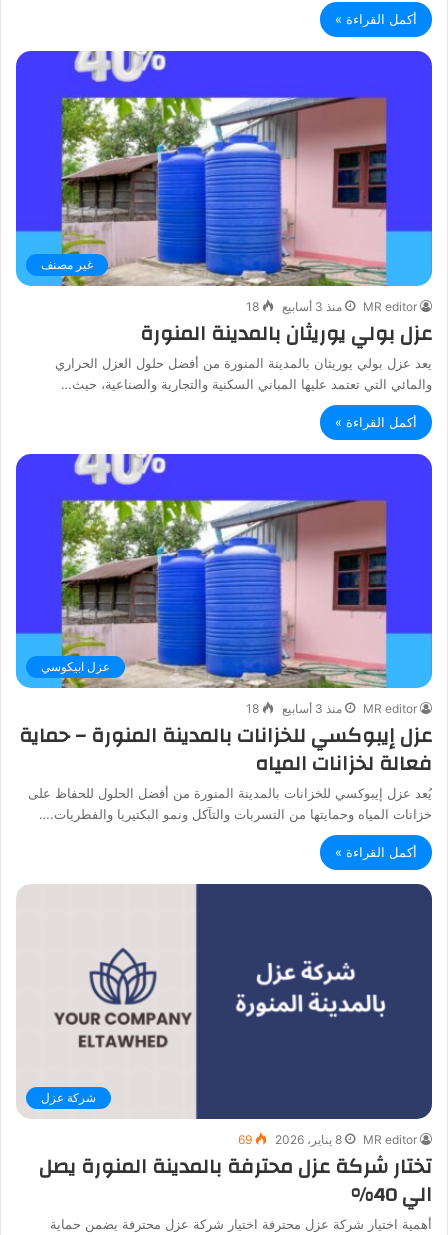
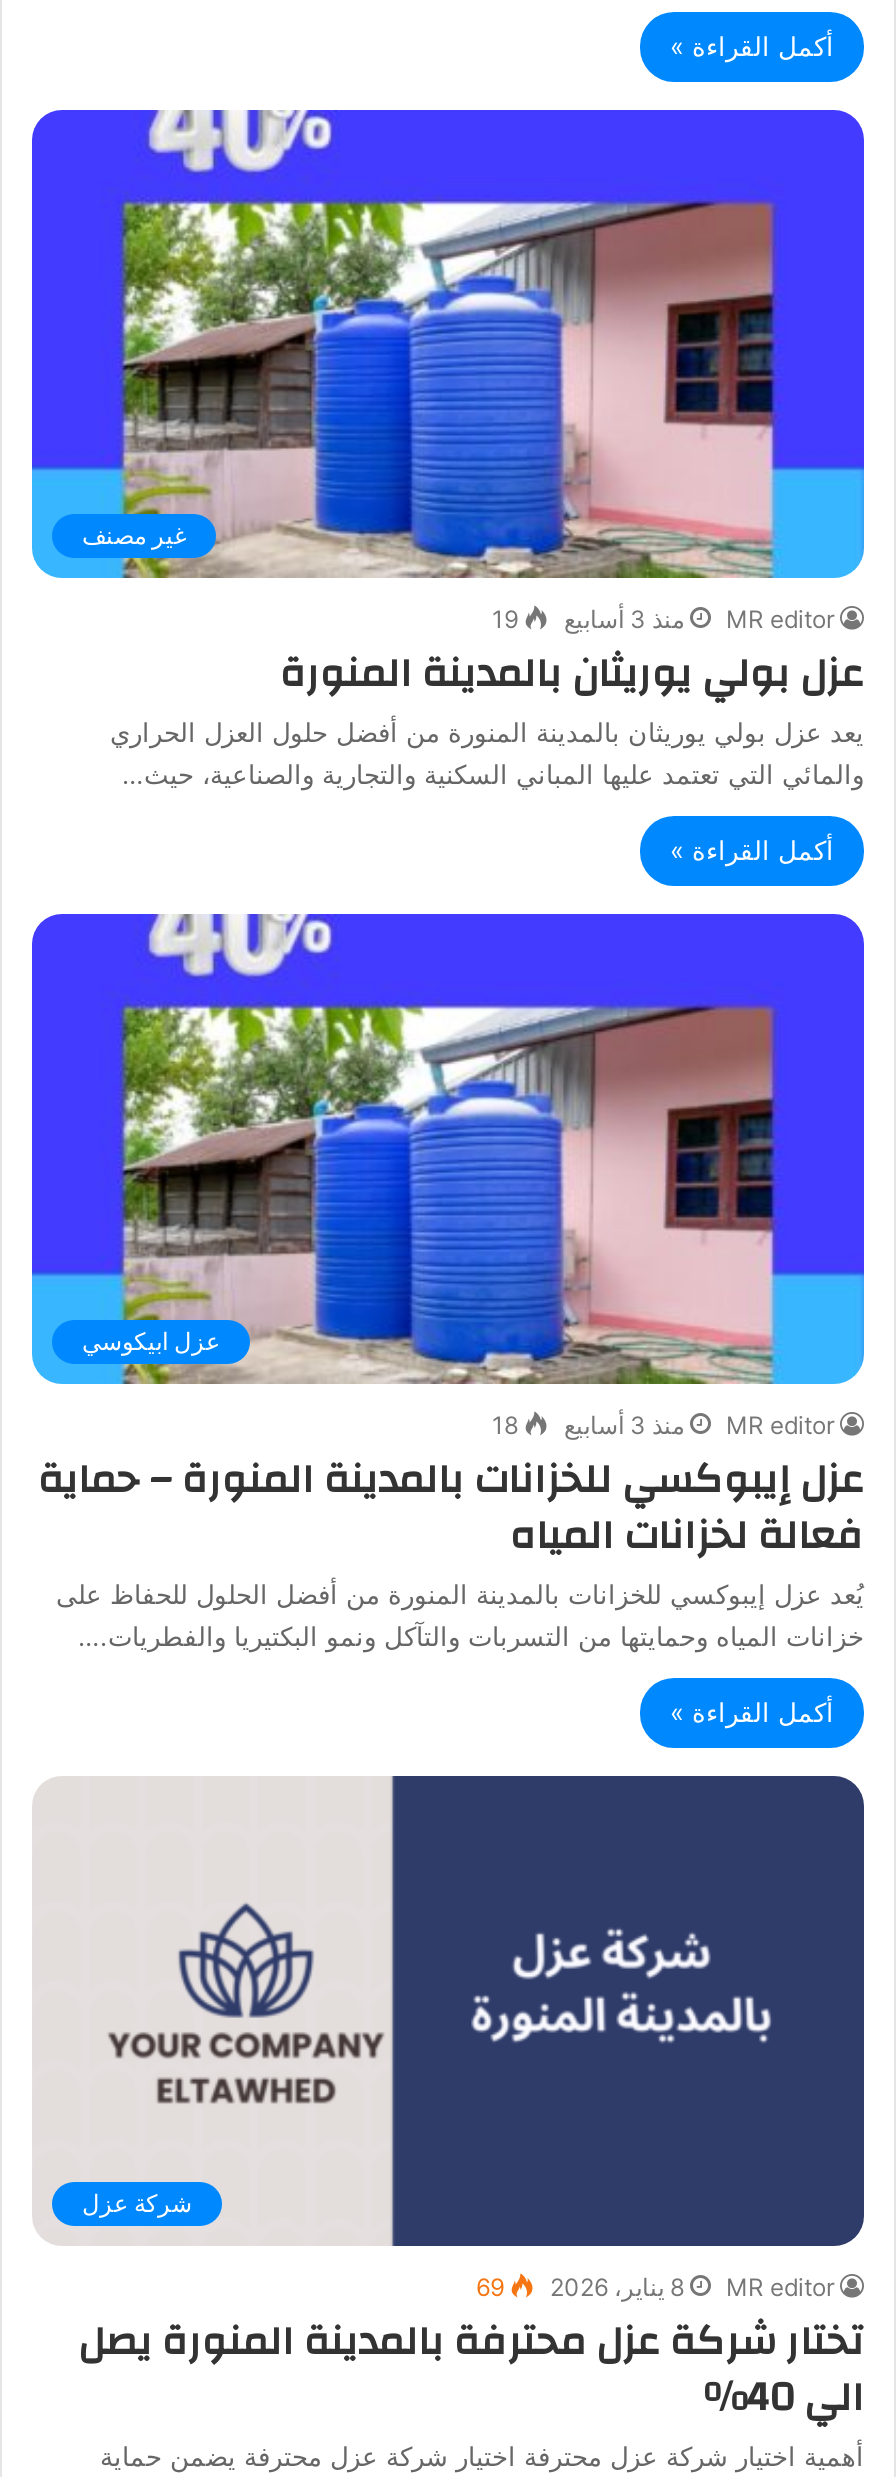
- 18
+ 19
